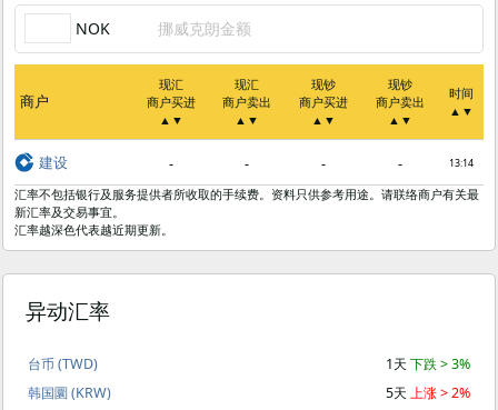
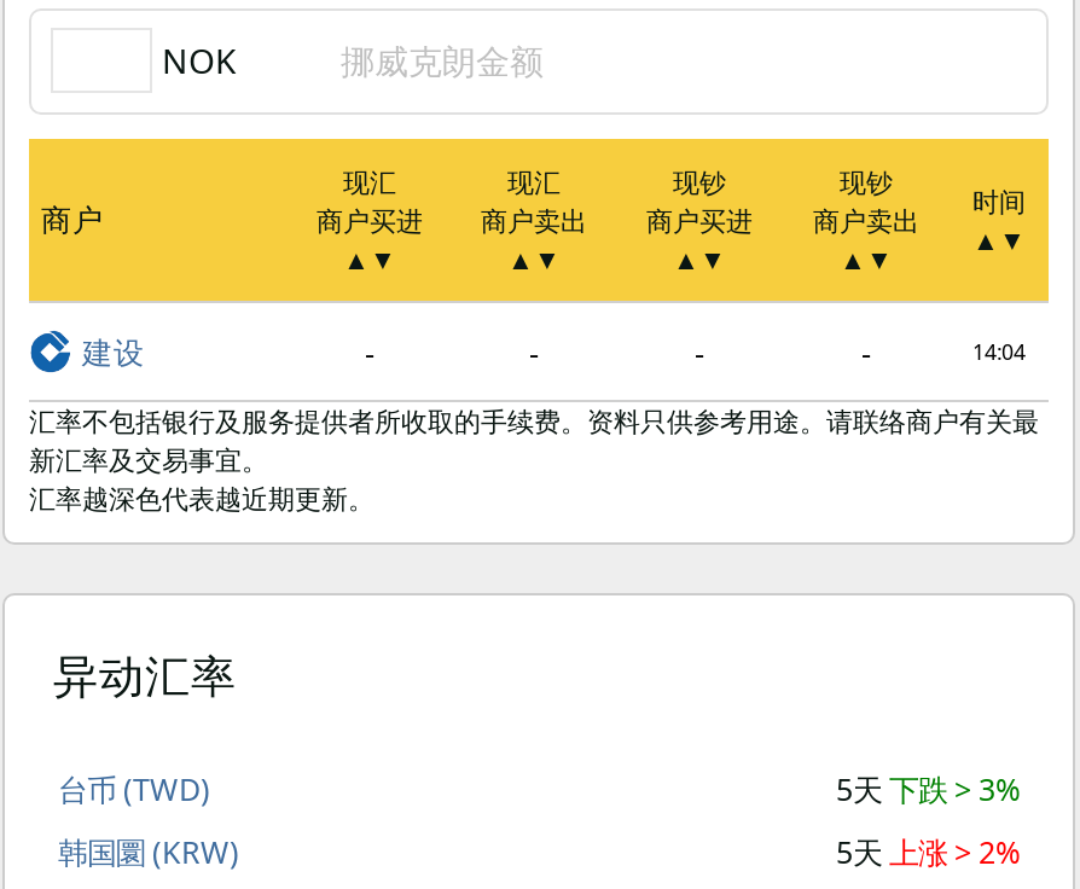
- 13:14
+ 14:04

- 1天下跌 > 3%
+ 5天下跌 > 3%
